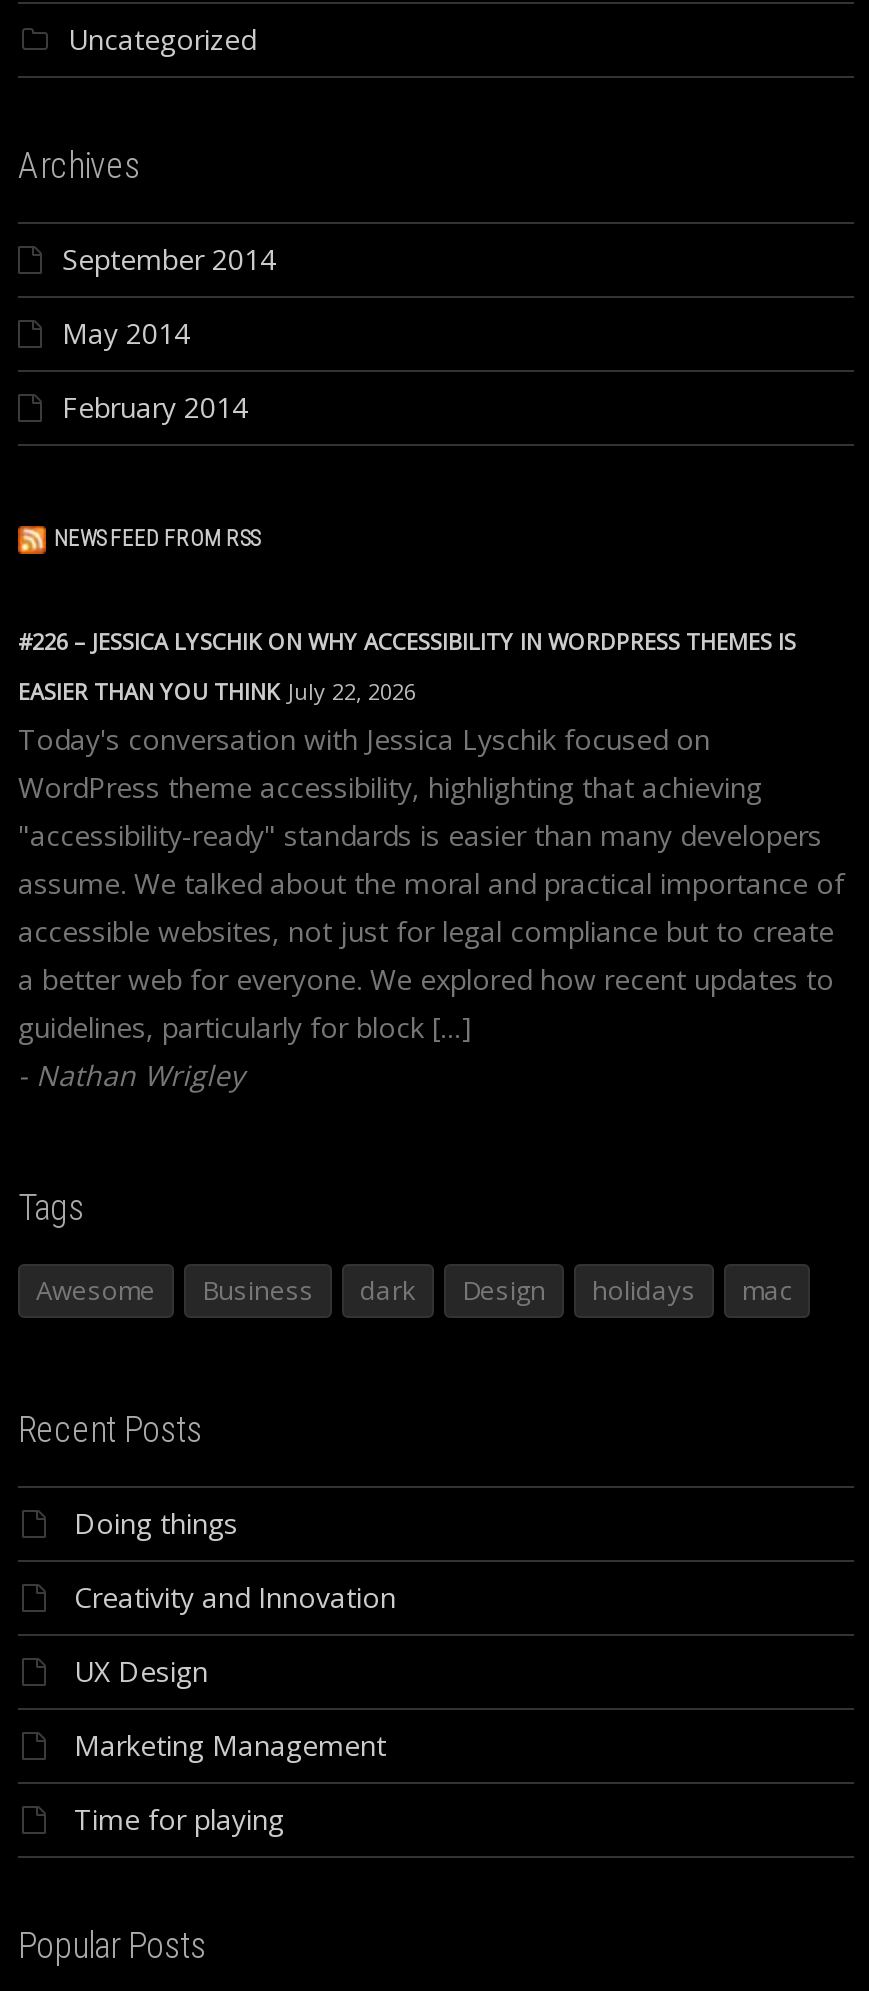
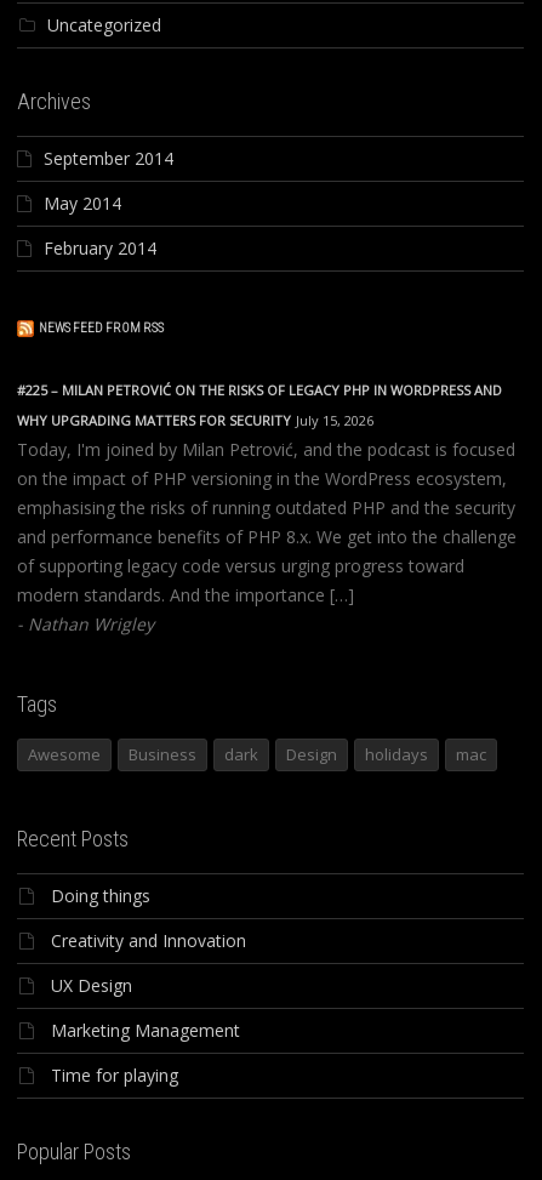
- #226 – JESSICA LYSCHIK ON WHY ACCESSIBILITY IN WORDPRESS THEMES IS
+ #225 – MILAN PETROVIĆ ON THE RISKS OF LEGACY PHP IN WORDPRESS AND

- EASIER THAN YOU THINK July 22, 2026
- Today's conversation with Jessica Lyschik focused on
- WordPress theme accessibility, highlighting that achieving
- "accessibility-ready" standards is easier than many developers
- assume. We talked about the moral and practical importance of
- accessible websites, not just for legal compliance but to create
- a better web for everyone. We explored how recent updates to
- guidelines, particularly for block […]
+ WHY UPGRADING MATTERS FOR SECURITY July 15, 2026
+ Today, I'm joined by Milan Petrović, and the podcast is focused
+ on the impact of PHP versioning in the WordPress ecosystem,
+ emphasising the risks of running outdated PHP and the security
+ and performance benefits of PHP 8.x. We get into the challenge
+ of supporting legacy code versus urging progress toward
+ modern standards. And the importance […]
